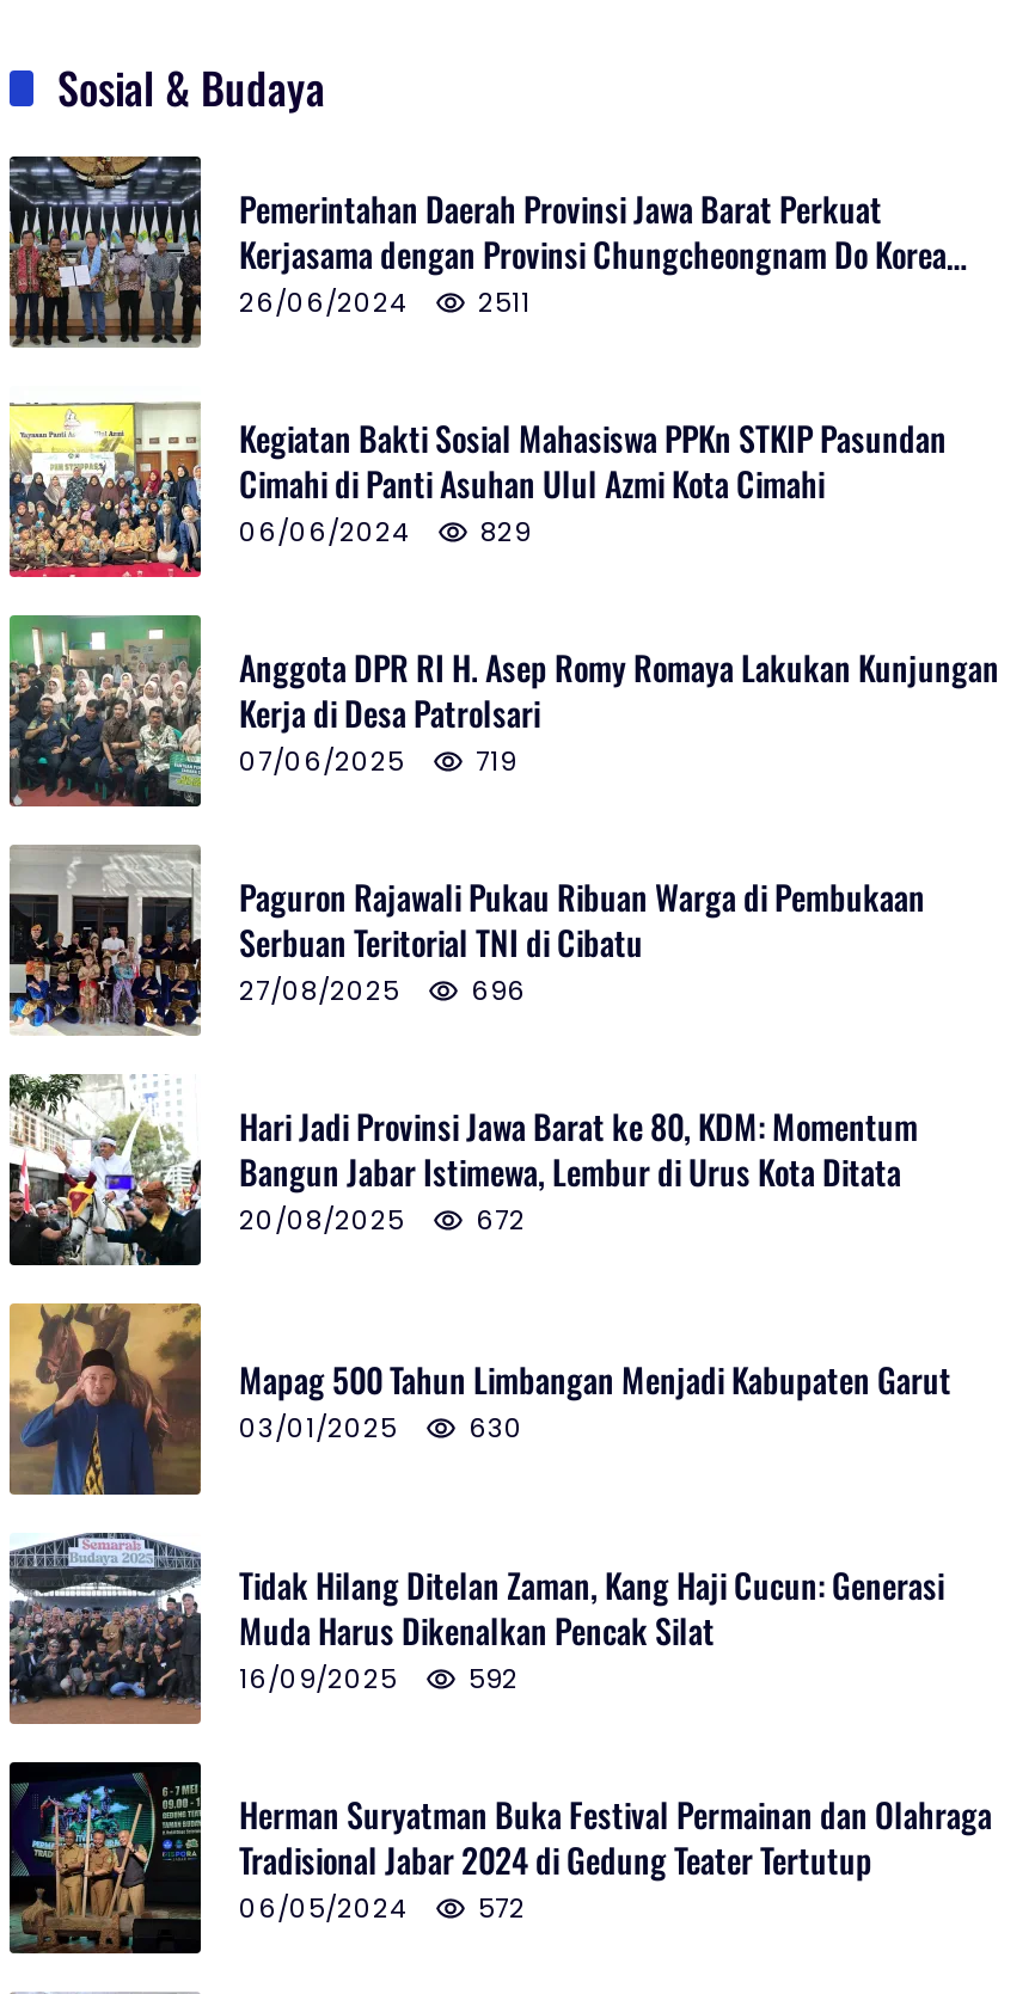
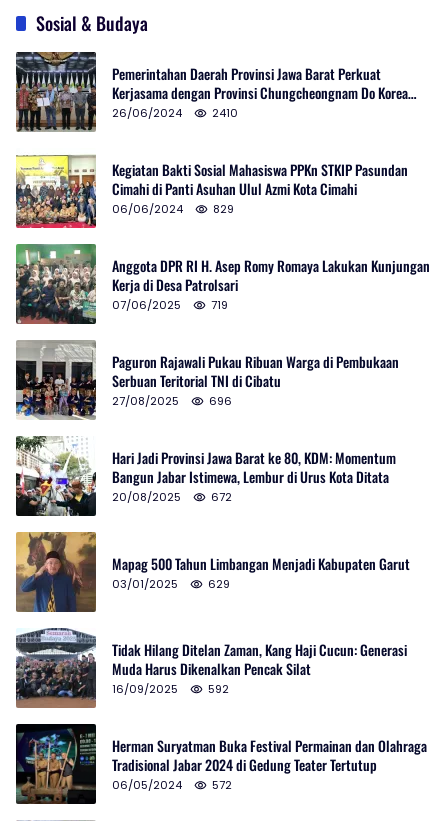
- 2511
+ 2410

- 03/01/2025 630
+ 03/01/2025 629
